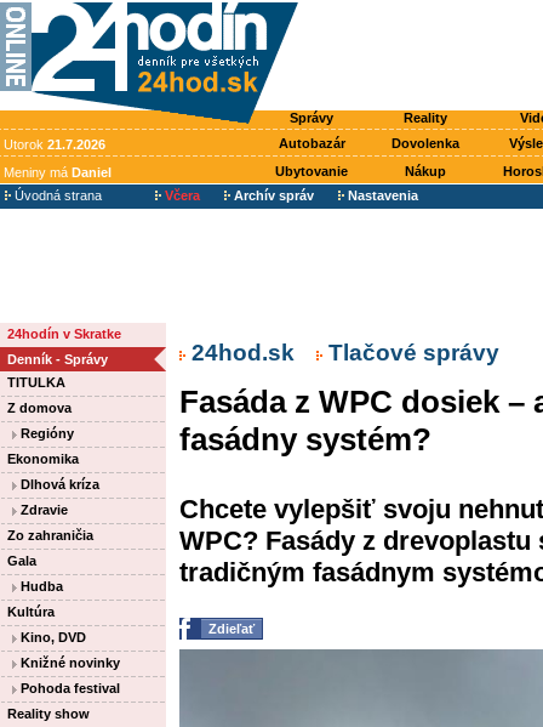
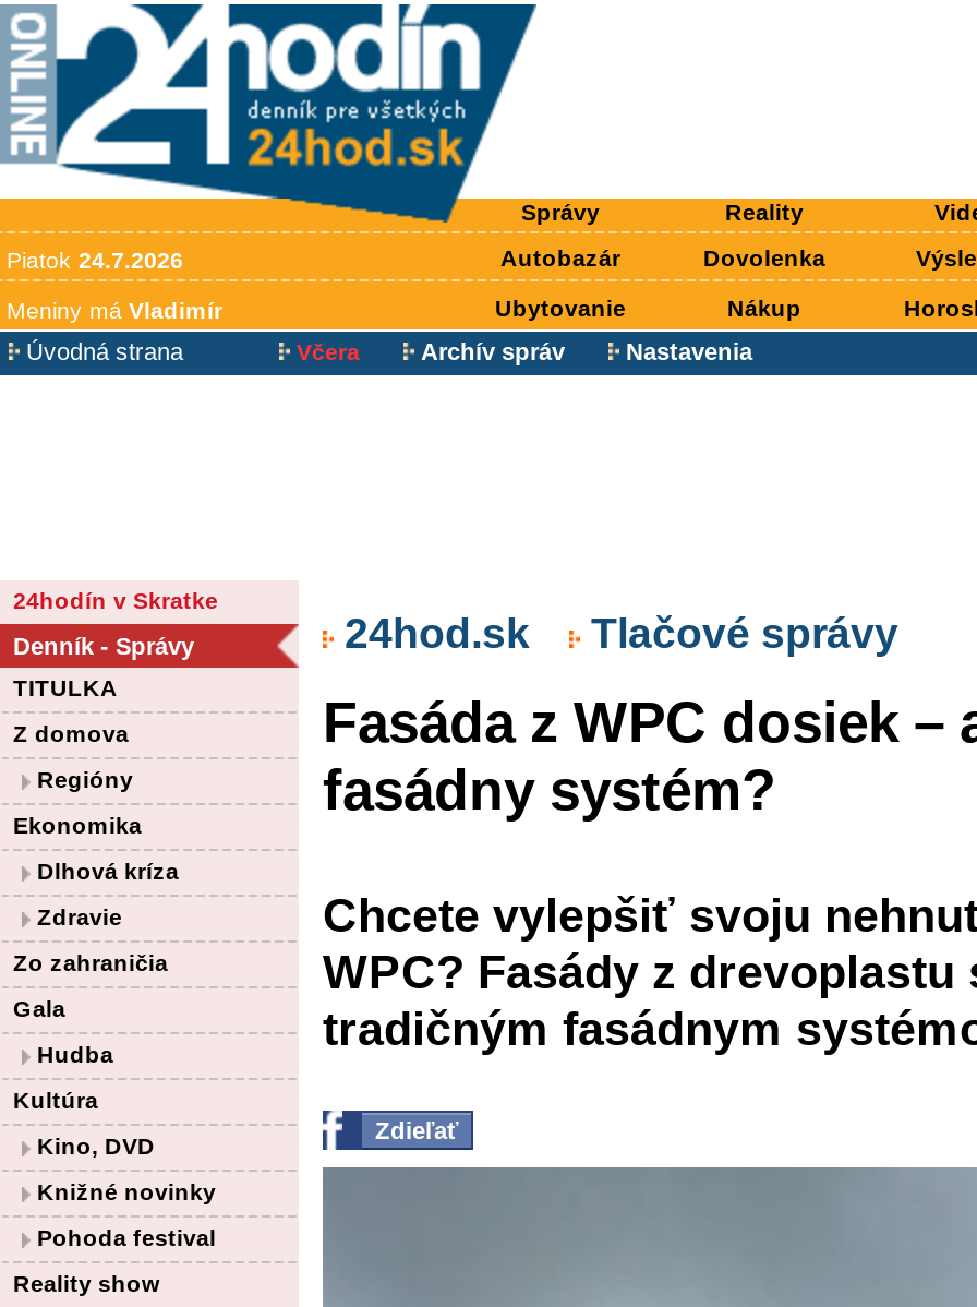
- Utorok 21.7.2026
+ Piatok 24.7.2026

- Meniny má Daniel
+ Meniny má Vladimír
